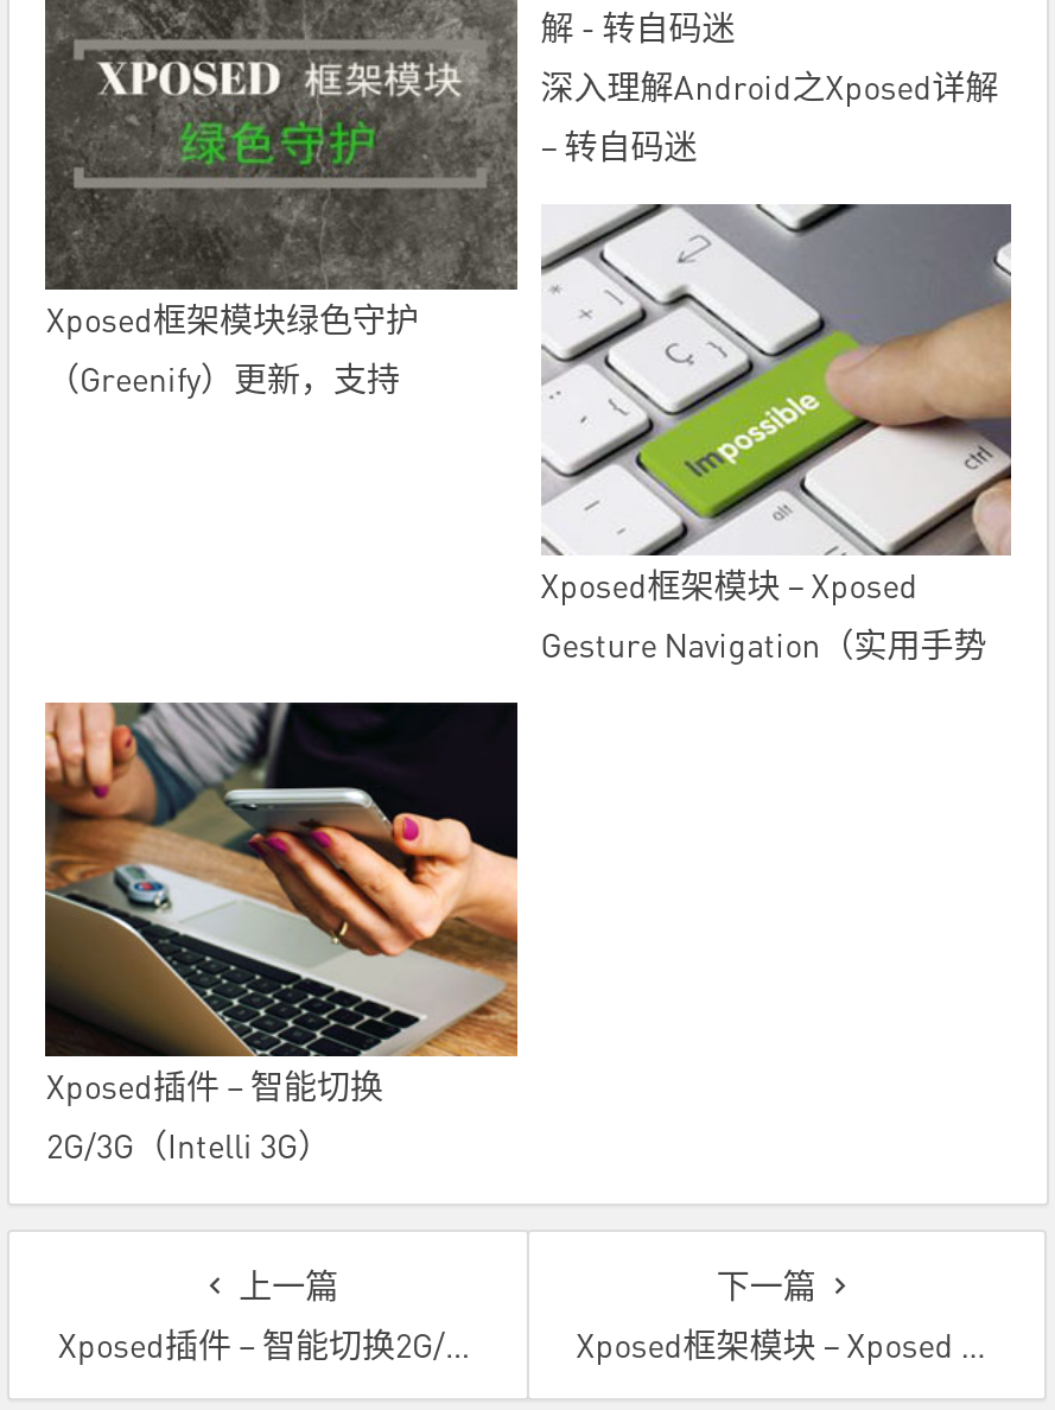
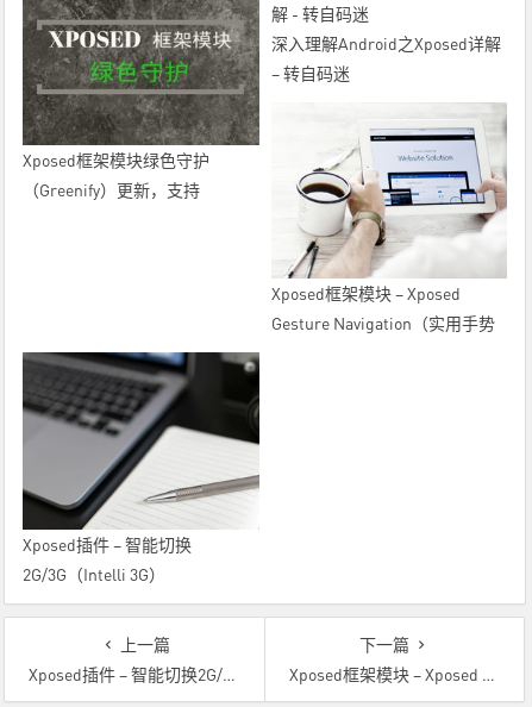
- [image]
+ [image]

- [image]
+ [image]
